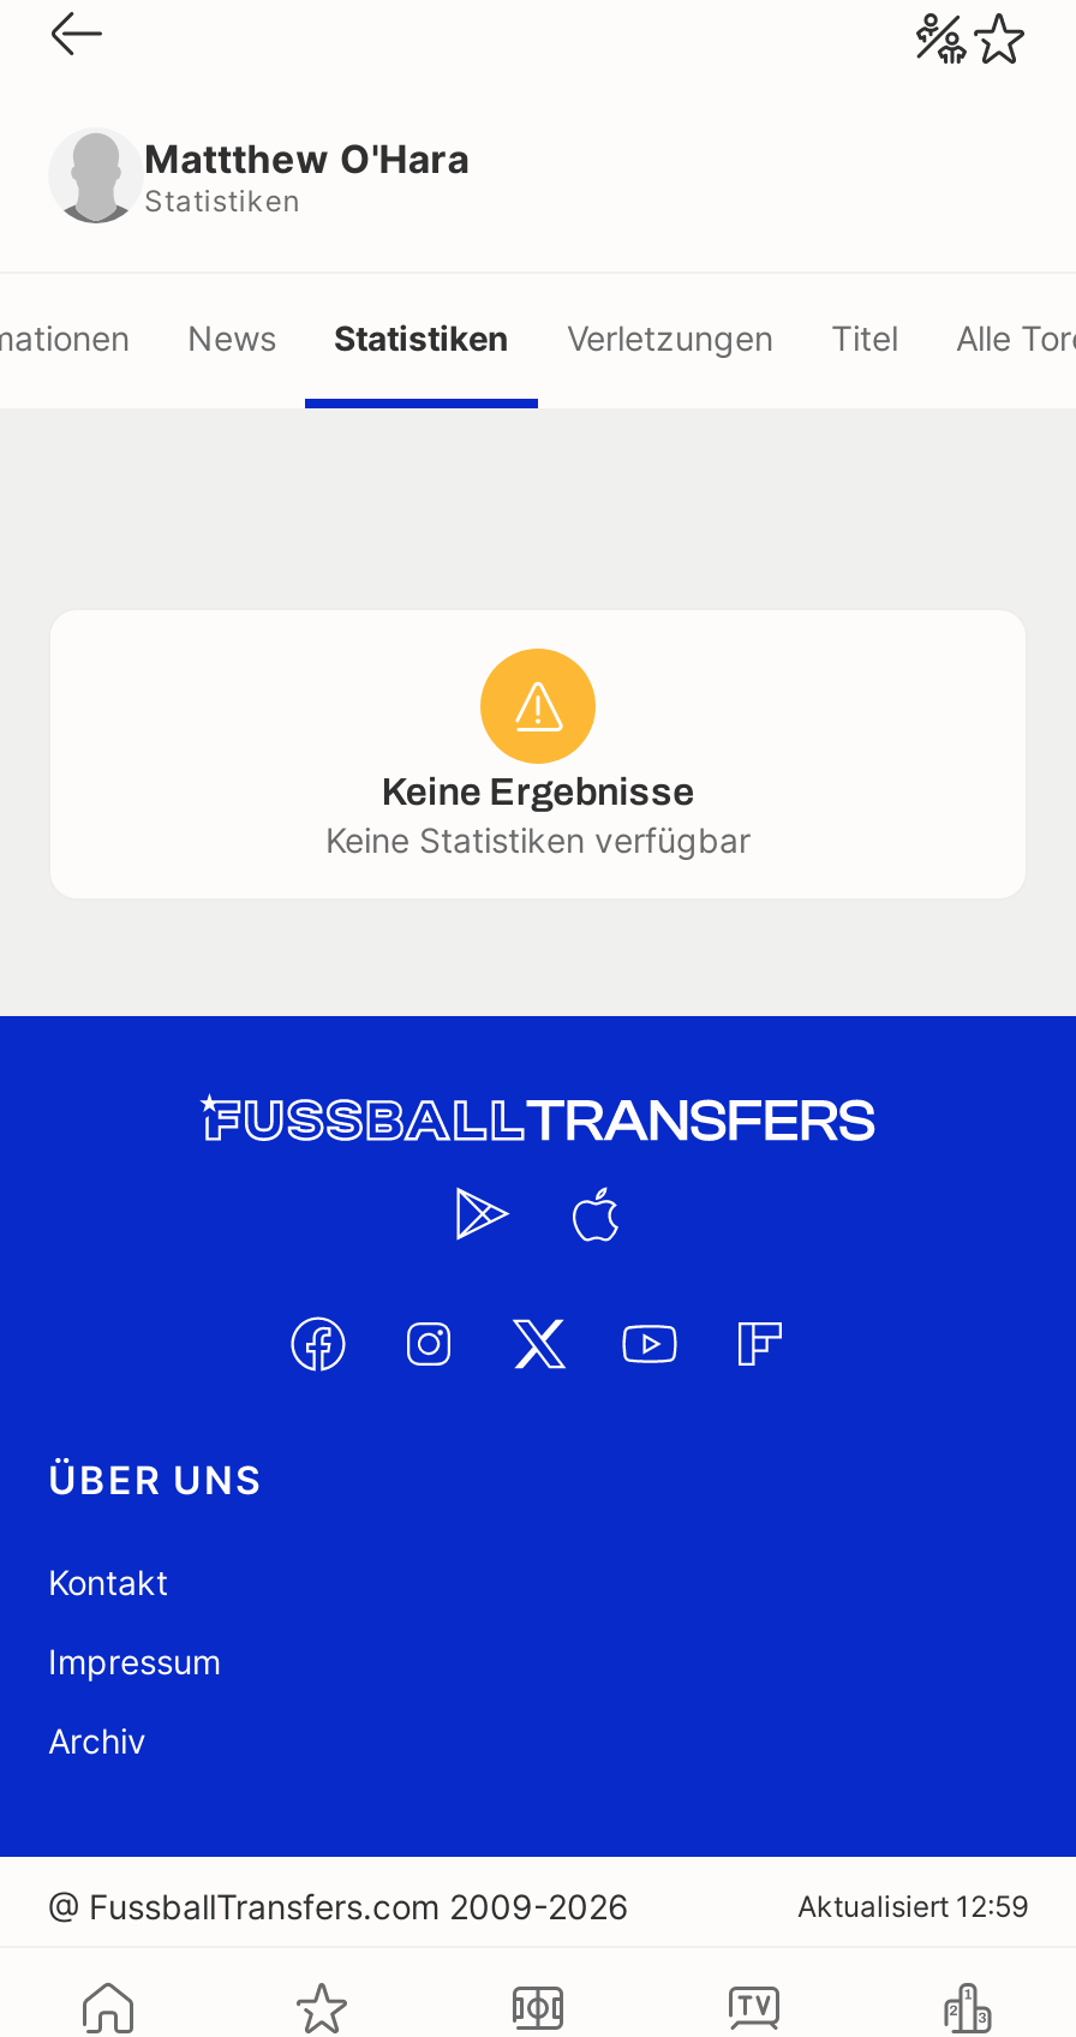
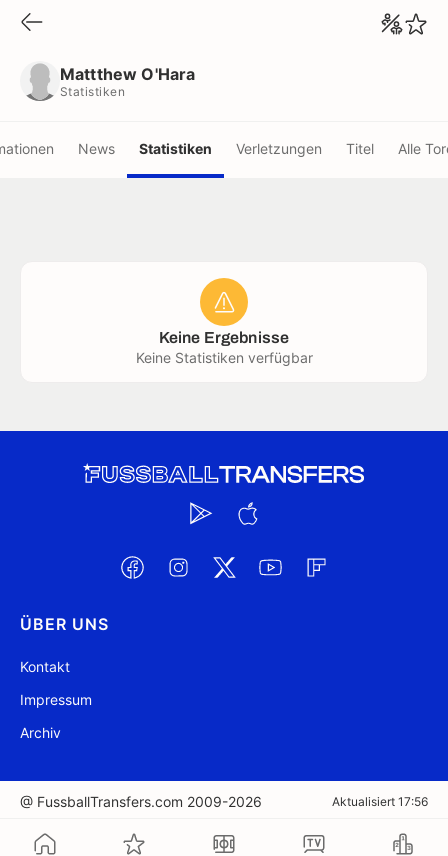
- Aktualisiert 12:59
+ Aktualisiert 17:56
